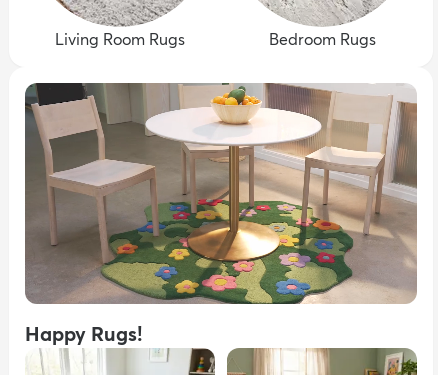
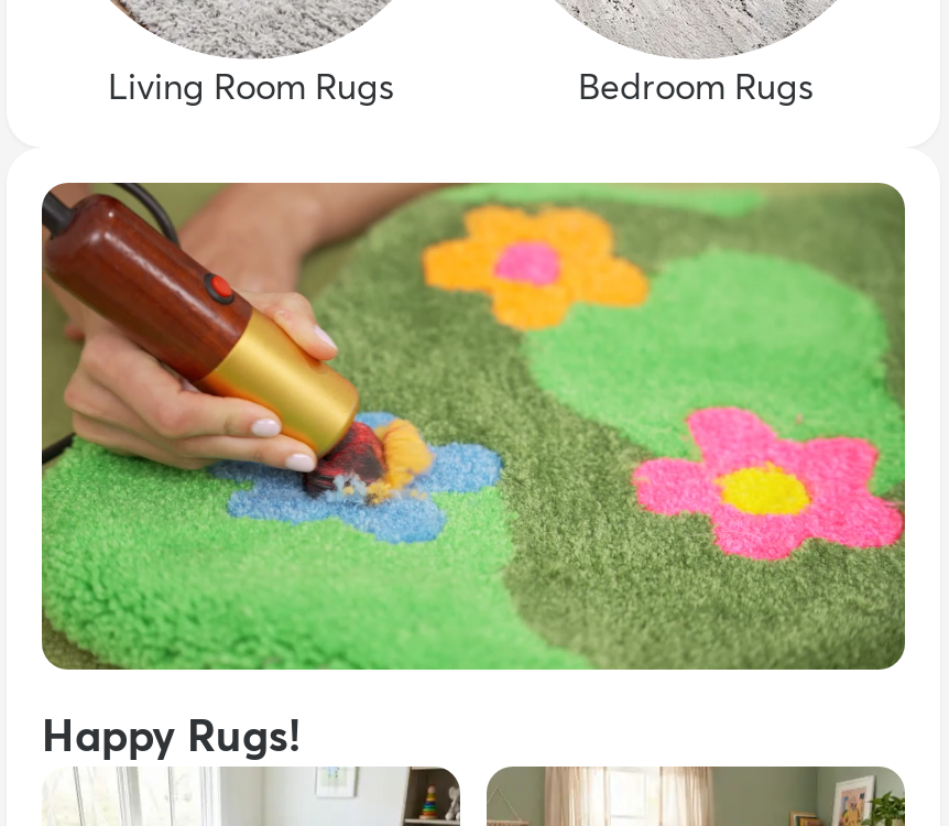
- [image]
+ [image]
